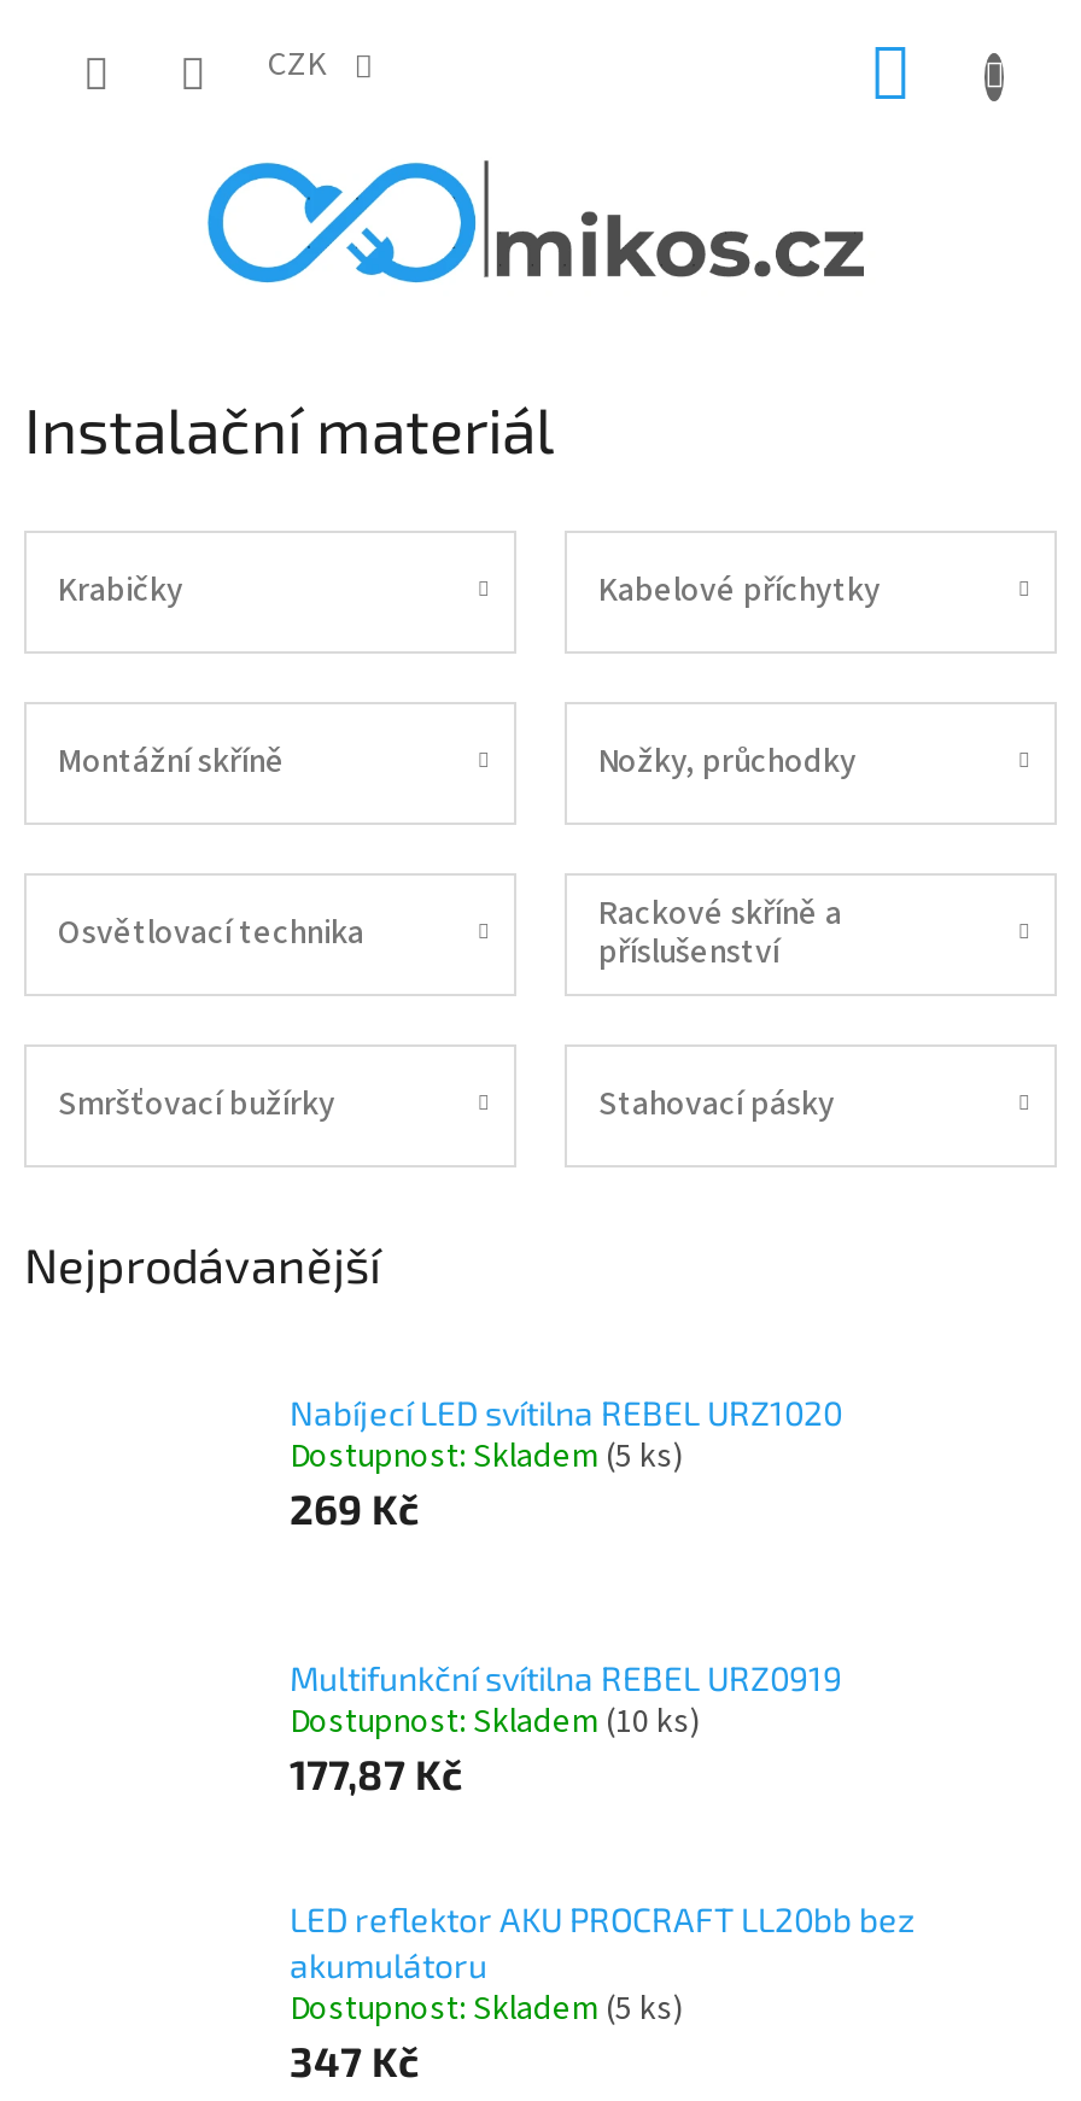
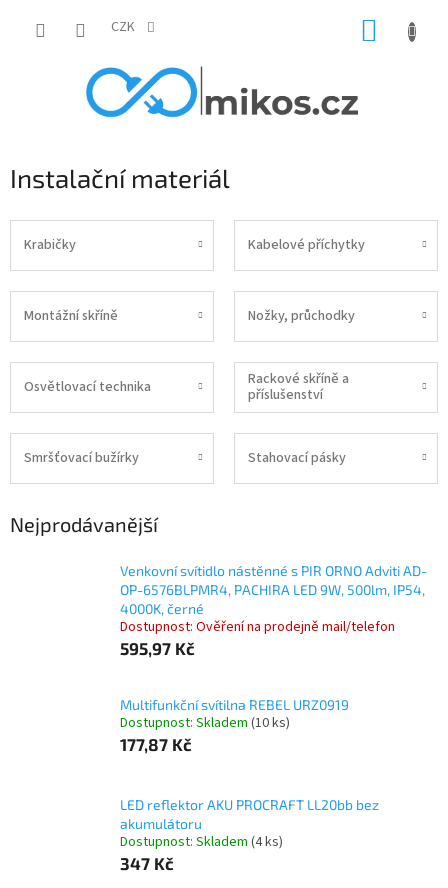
- Nabíjecí LED svítilna REBEL URZ1020
- Dostupnost: Skladem (5 ks)
- 269 Kč
+ Venkovní svítidlo nástěnné s PIR ORNO Adviti AD-
+ OP-6576BLPMR4, PACHIRA LED 9W, 500lm, IP54,
+ 4000K, černé
+ Dostupnost: Ověření na prodejně mail/telefon
+ 595,97 Kč

- Dostupnost: Skladem (5 ks)
+ Dostupnost: Skladem (4 ks)
